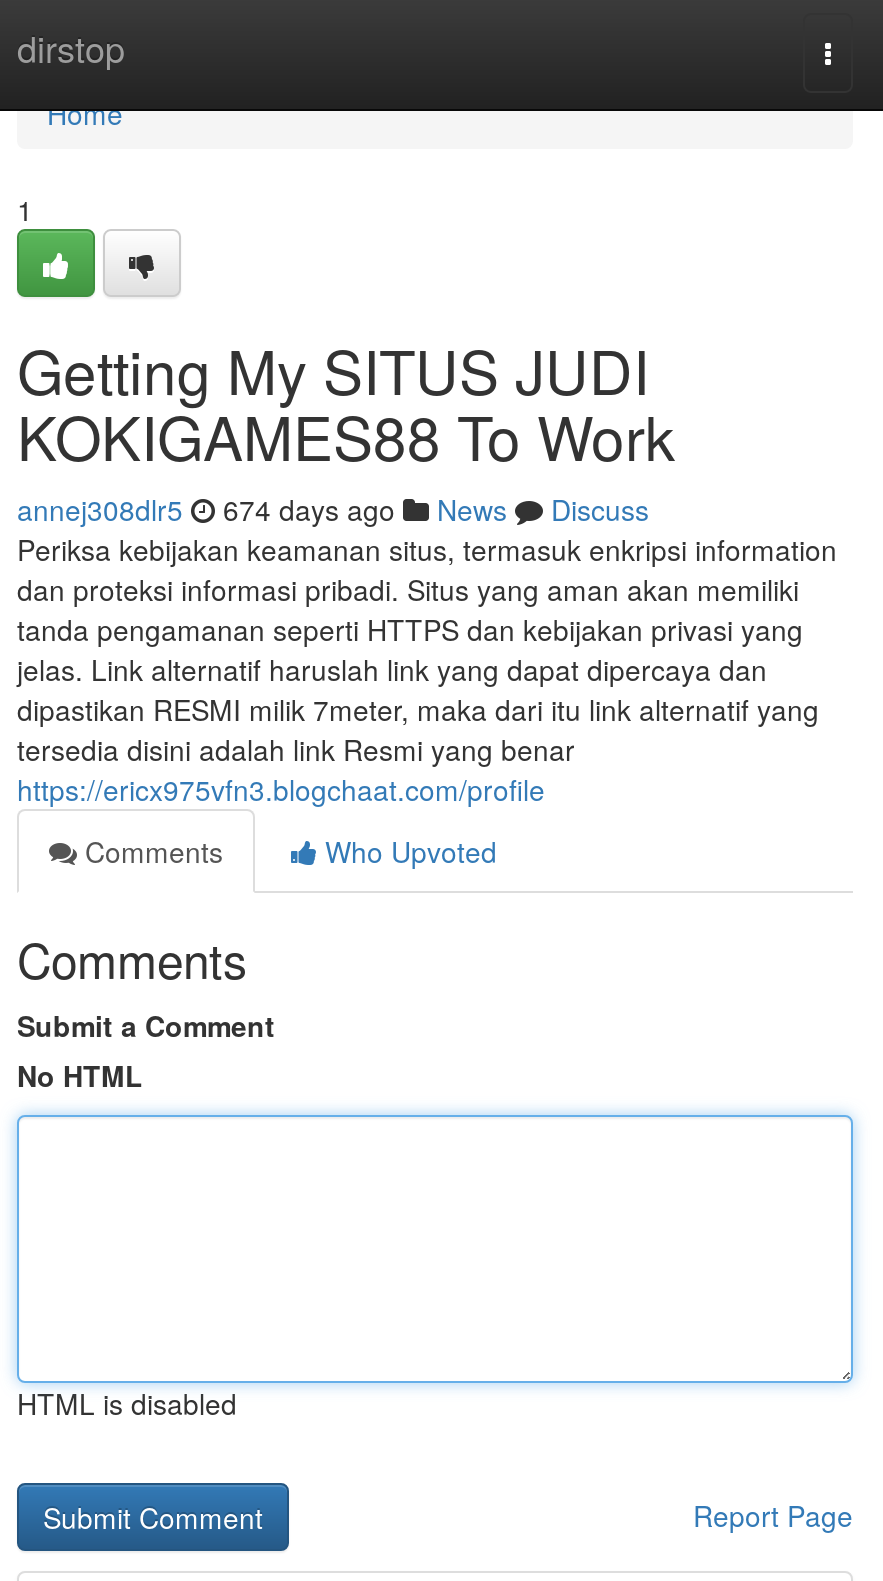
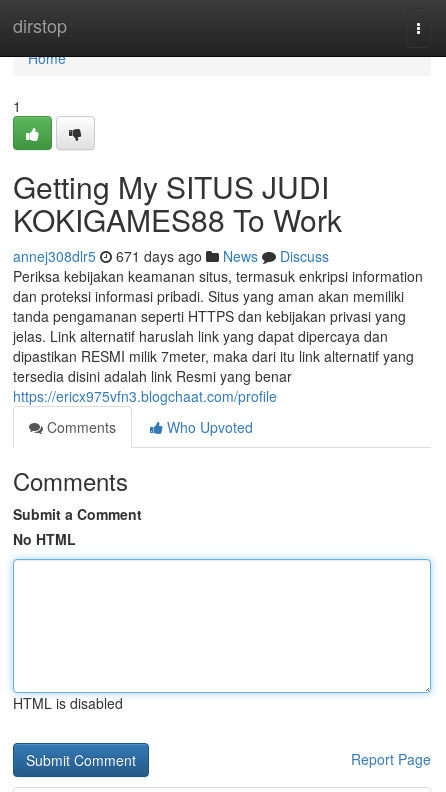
- annej308dlr5 674 days ago News Discuss
+ annej308dlr5 671 days ago News Discuss
